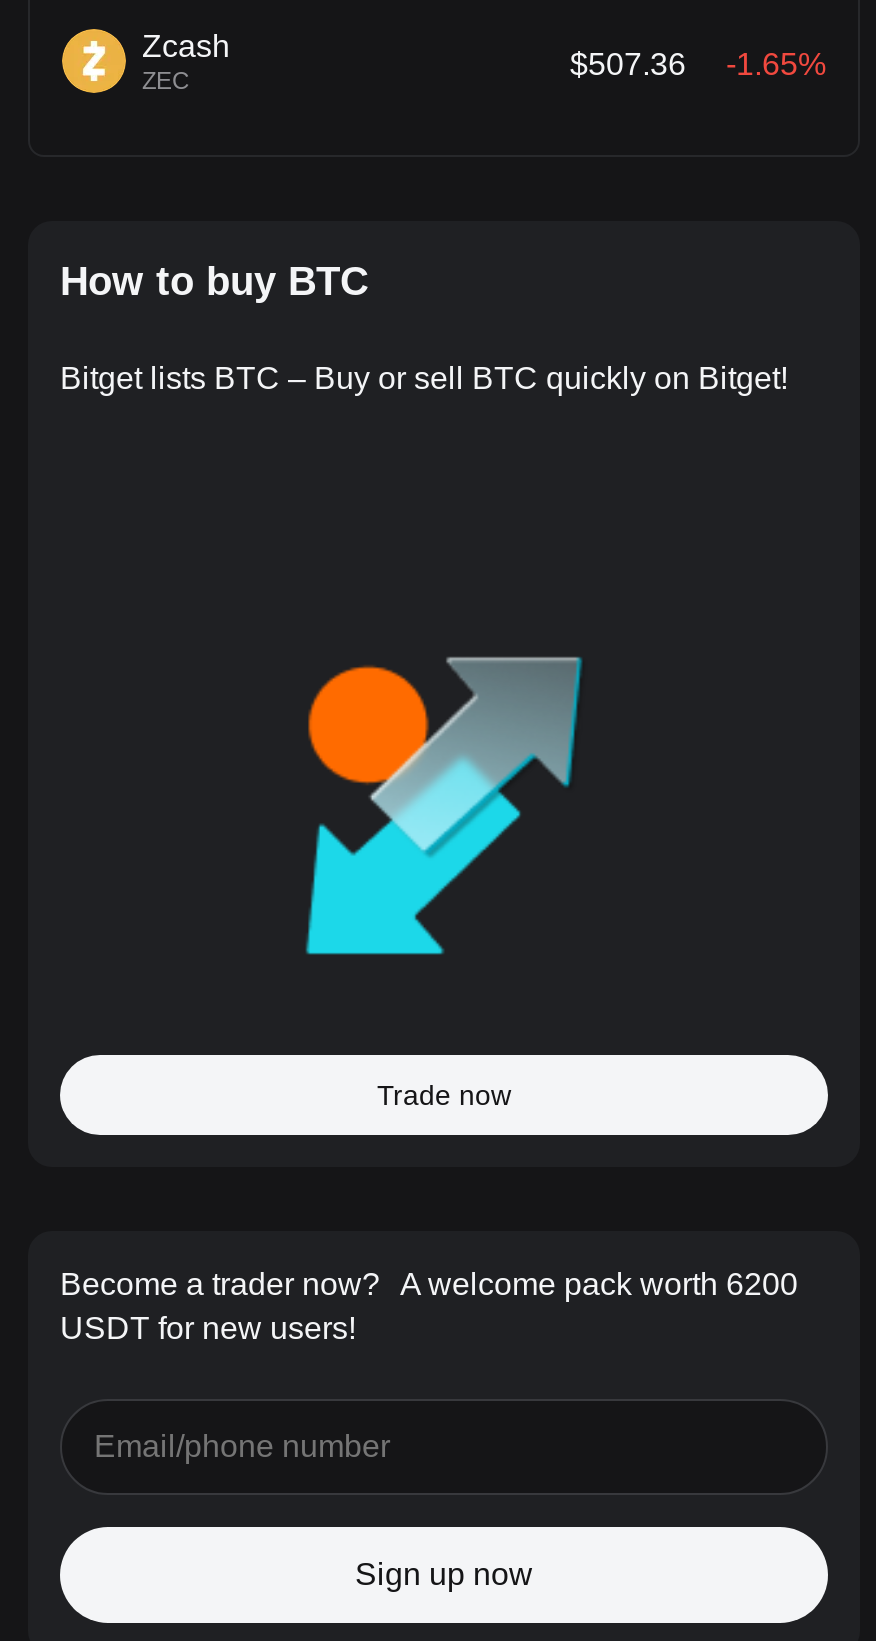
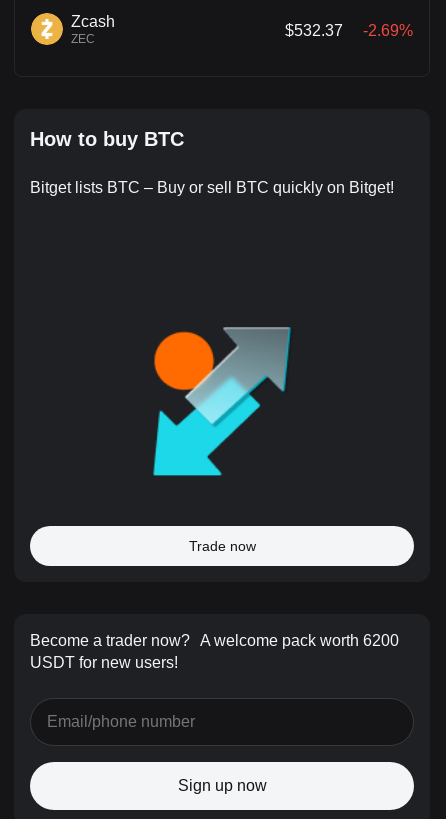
- $507.36
+ $532.37

- -1.65%
+ -2.69%
